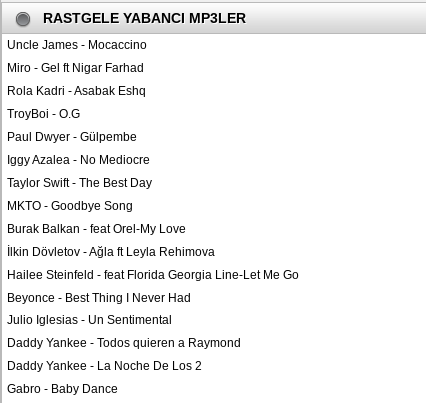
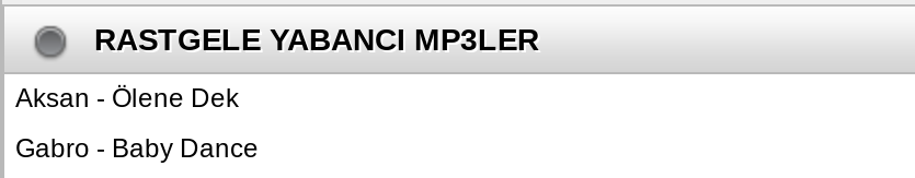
- Uncle James - Mocaccino
- Miro - Gel ft Nigar Farhad
- Rola Kadri -Asabak Eshq
- TroyBoi - O.G
- Paul Dwyer - Gülpembe
- Iggy Azalea - No Mediocre
- Taylor Swift - The Best Day
- MKTO - Goodbye Song
- Burak Balkan - feat Orel-My Love
- İlkin Dövletov -Ağla ft Leyla Rehimova
- Hailee Steinfeld - feat Florida Georgia Line-Let Me Go
- Beyonce - Best Thing I Never Had
- Julio Iglesias - Un Sentimental
- Daddy Yankee - Todos quieren a Raymond
- Daddy Yankee - La Noche De Los 2
+ Aksan - Ölene Dek
